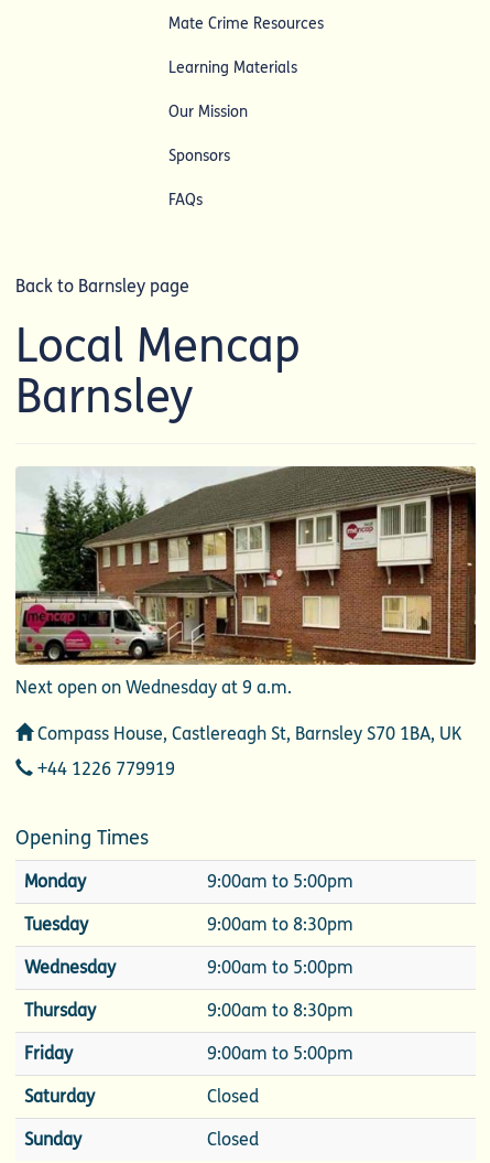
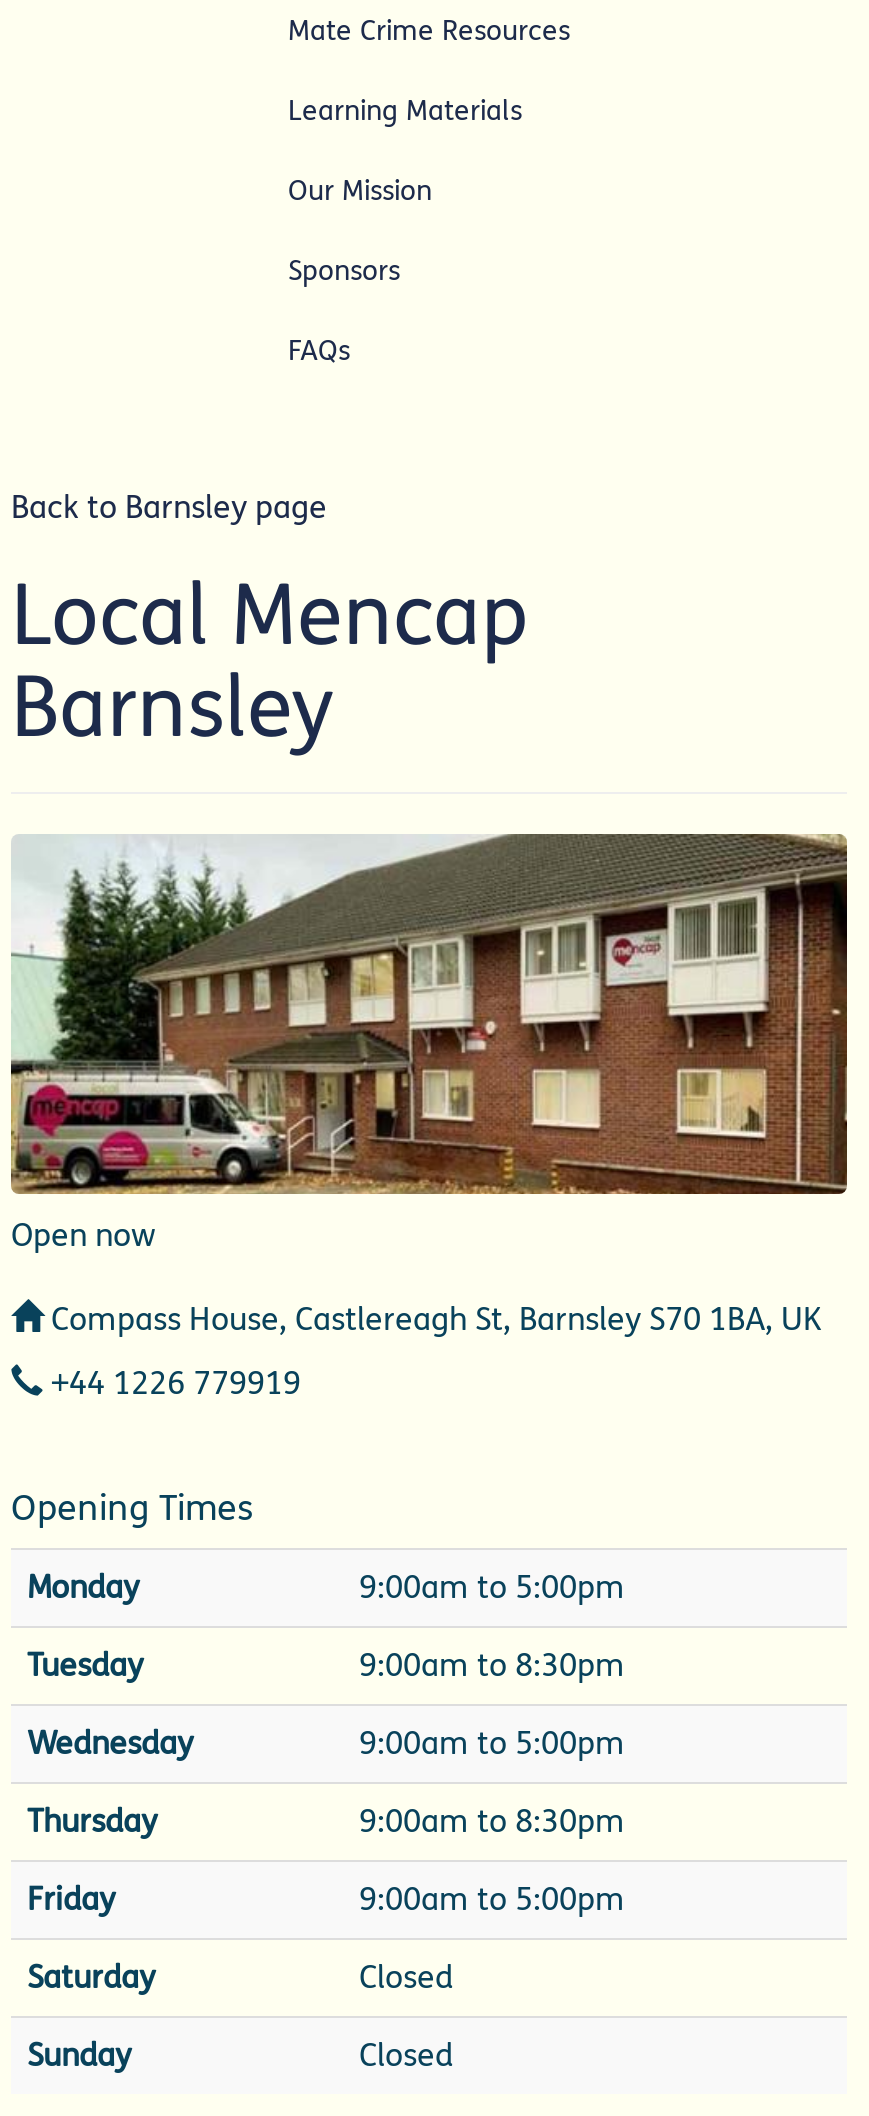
- Next open on Wednesday at 9 a.m.
+ Open now
